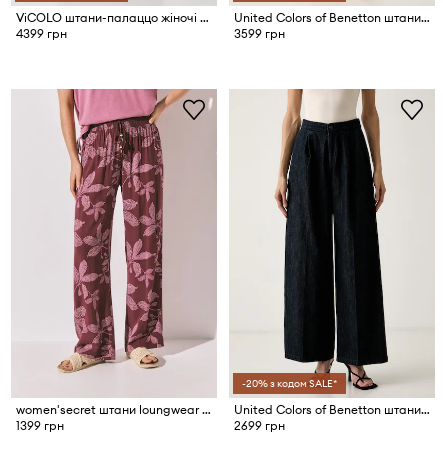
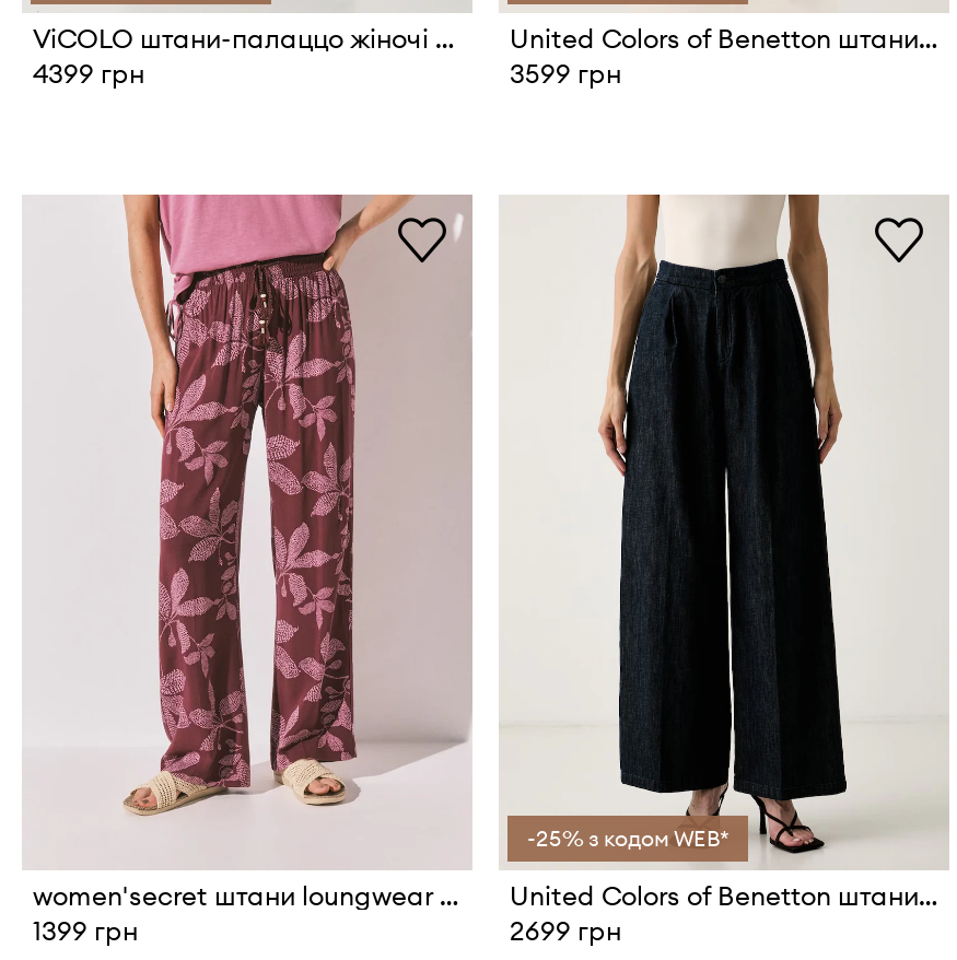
- -20% з кодом SALE*
+ -25% з кодом WEB*
